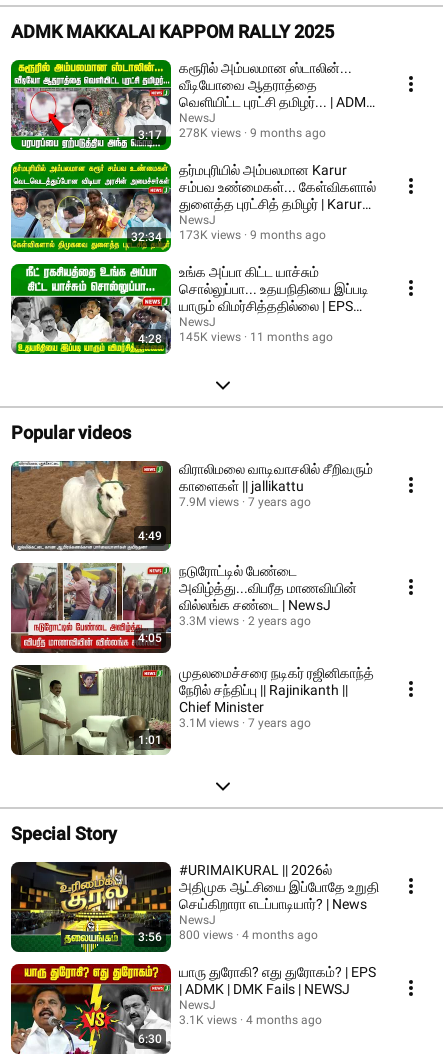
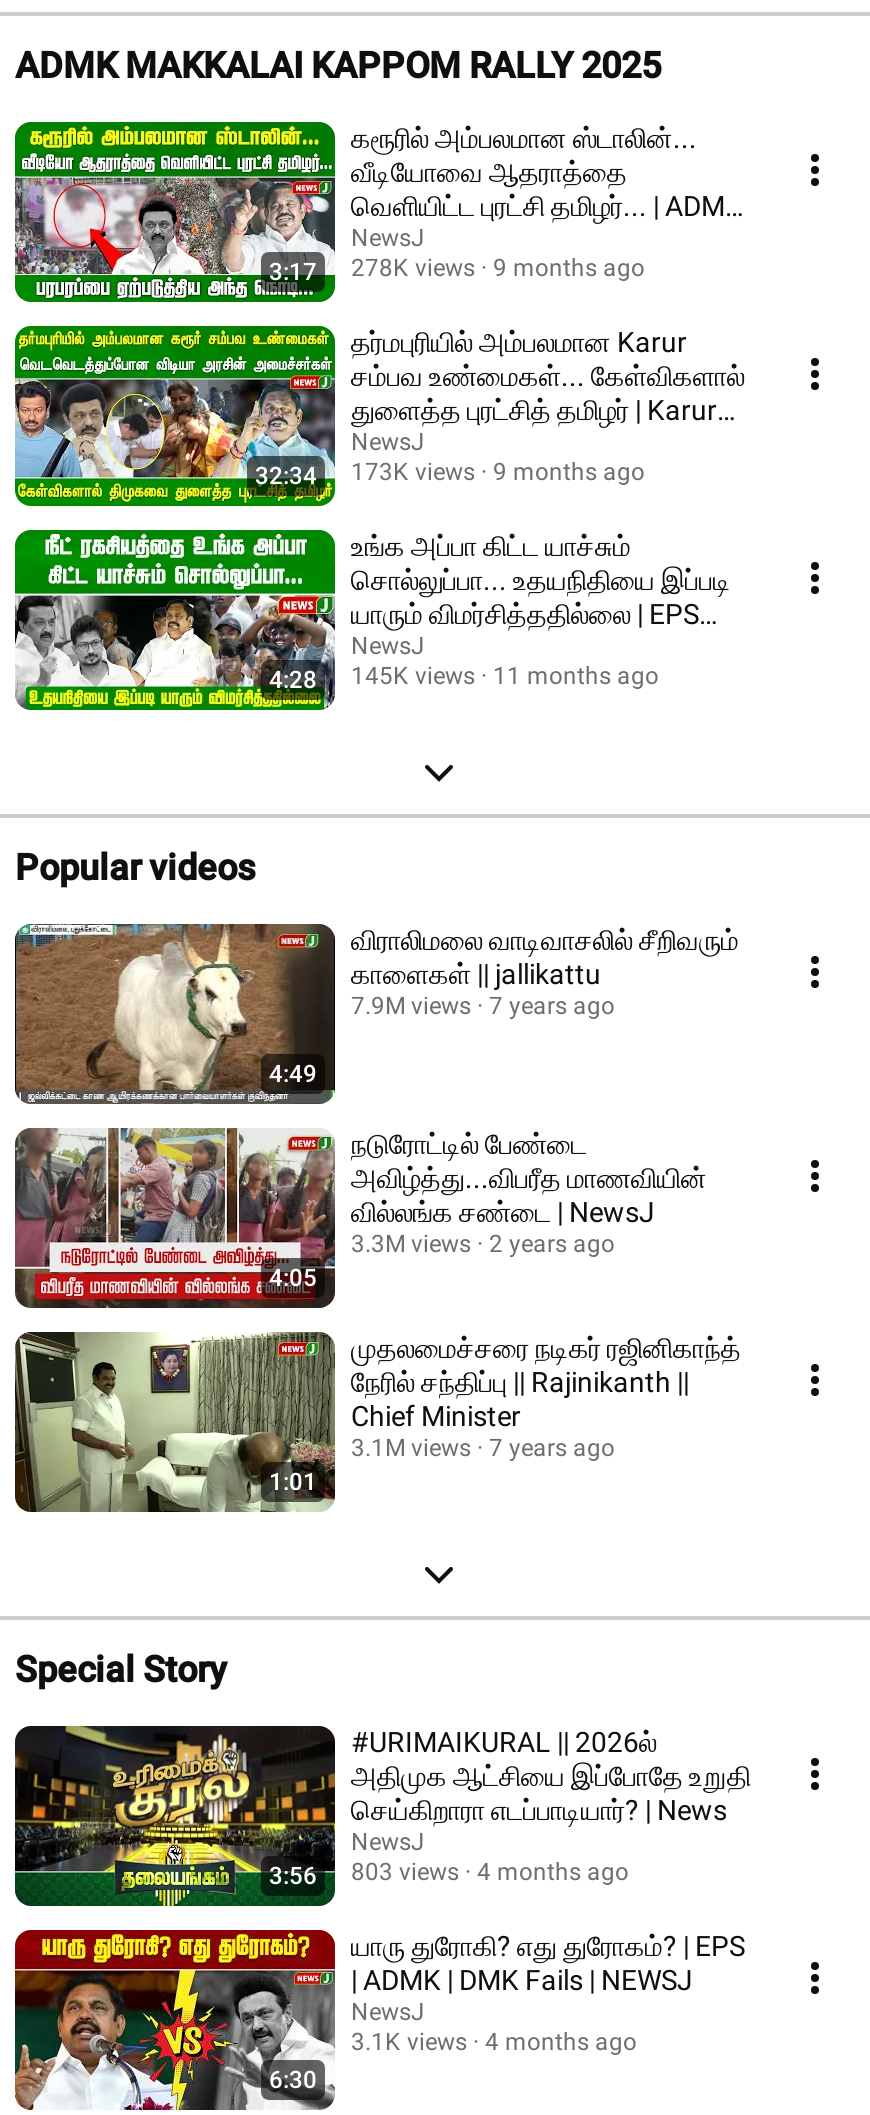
- 3:56 800 views 4 months ago
+ 3:56 803 views 4 months ago
